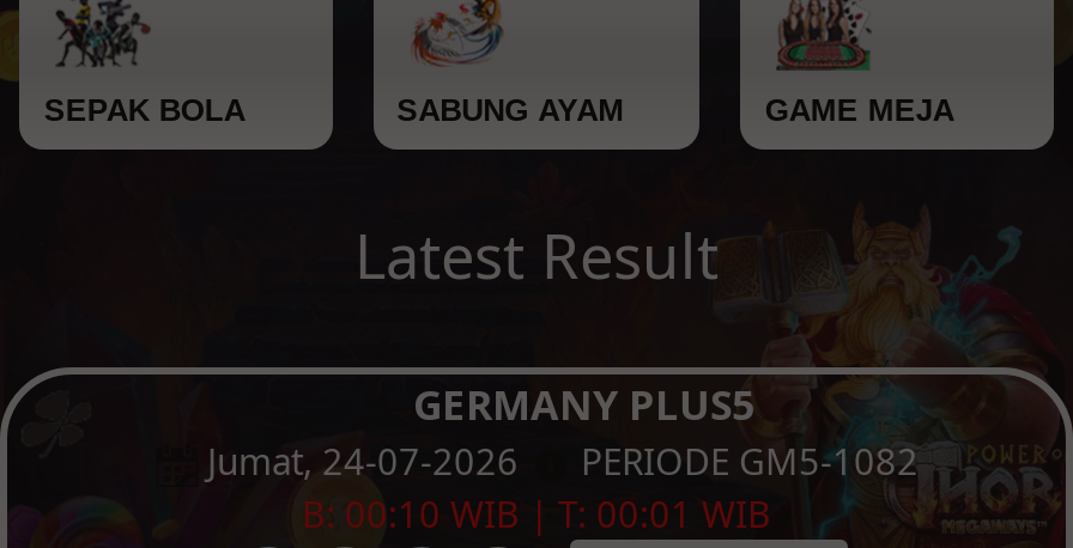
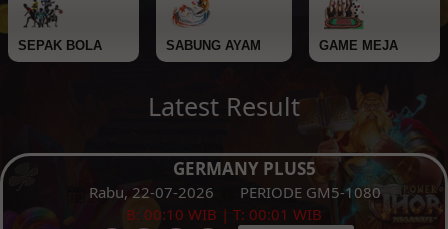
- Jumat, 24-07-2026
- PERIODE GM5-1082
+ Rabu, 22-07-2026
+ PERIODE GM5-1080
